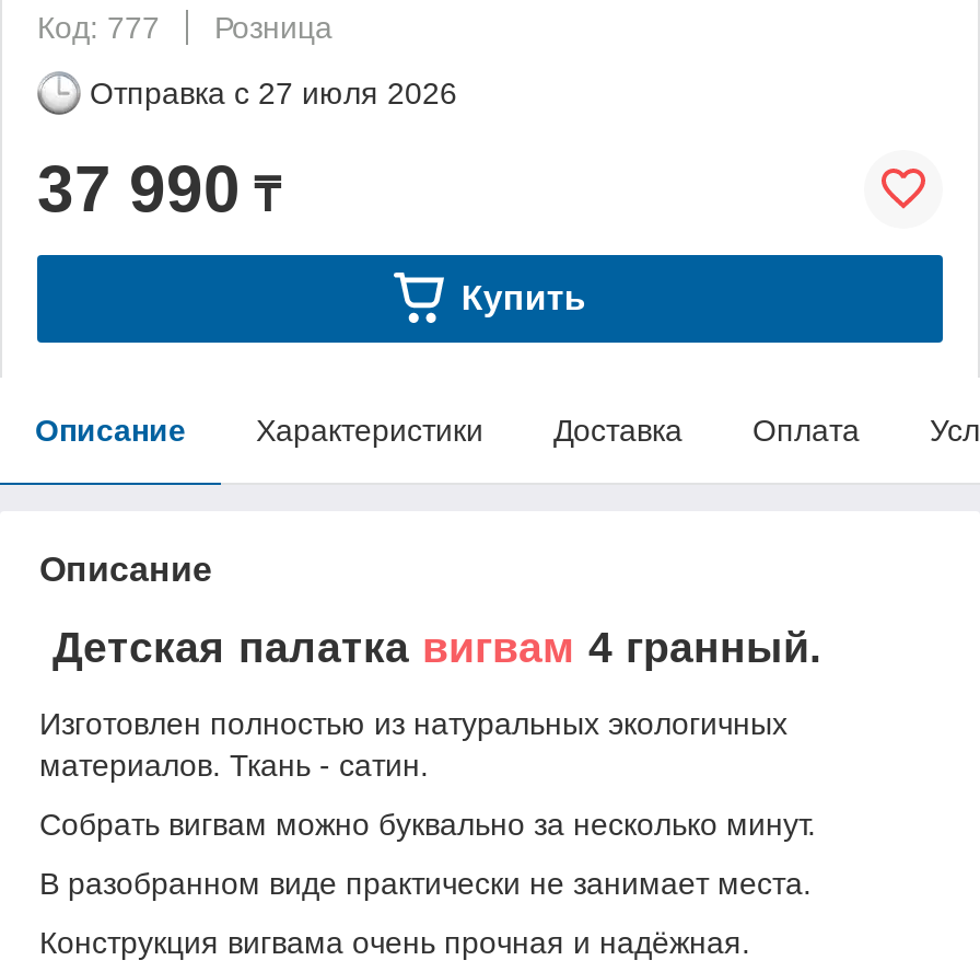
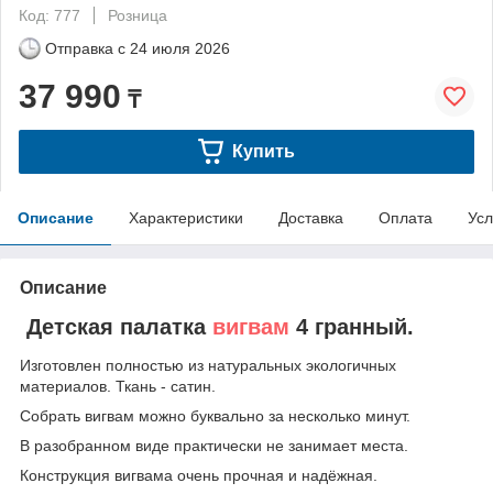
- Отправка с 27 июля 2026
+ Отправка с 24 июля 2026
